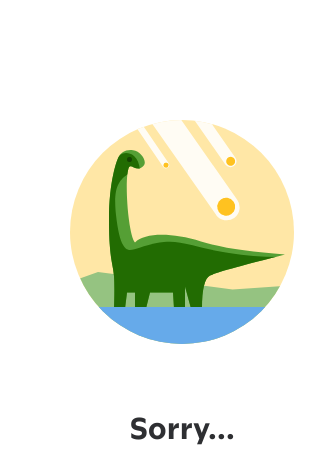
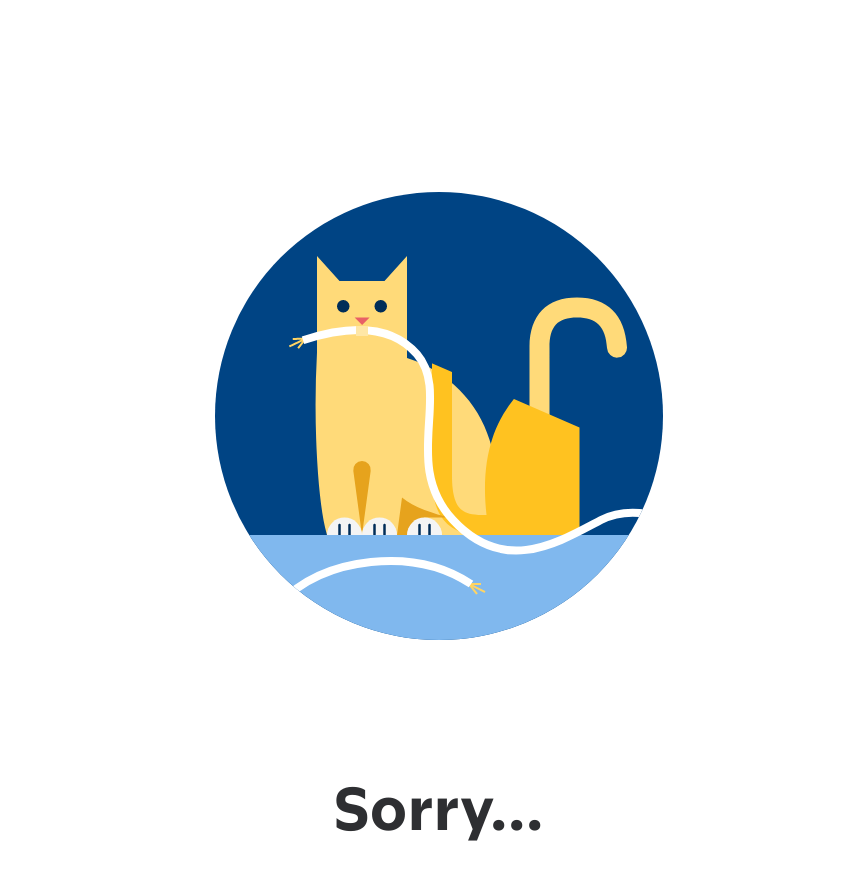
- [image]
+ [image]
